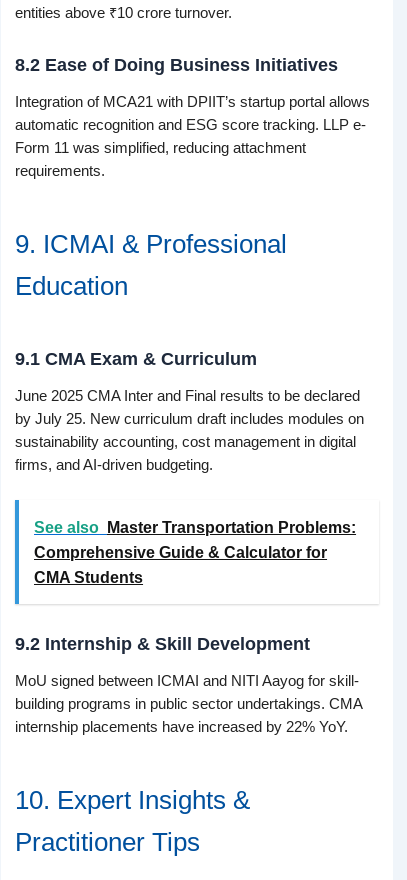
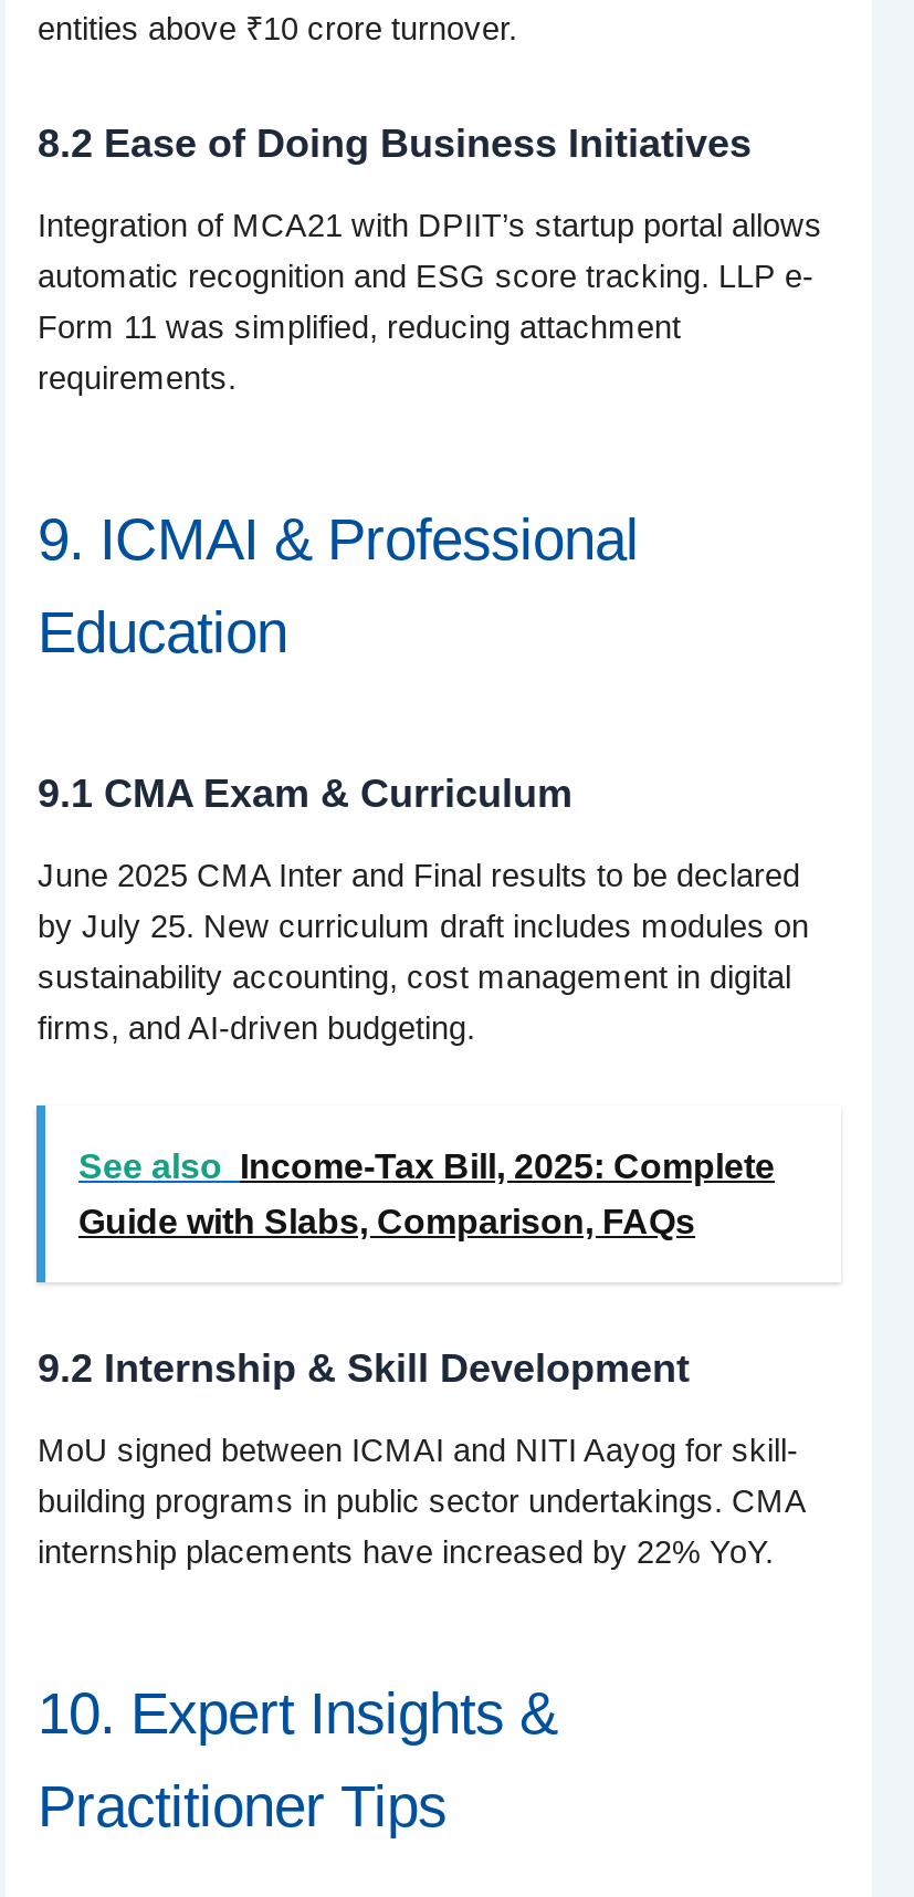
- See also Master Transportation Problems:
- Comprehensive Guide & Calculator for
- CMA Students
+ See also Income-Tax Bill, 2025: Complete
+ Guide with Slabs, Comparison, FAQs
